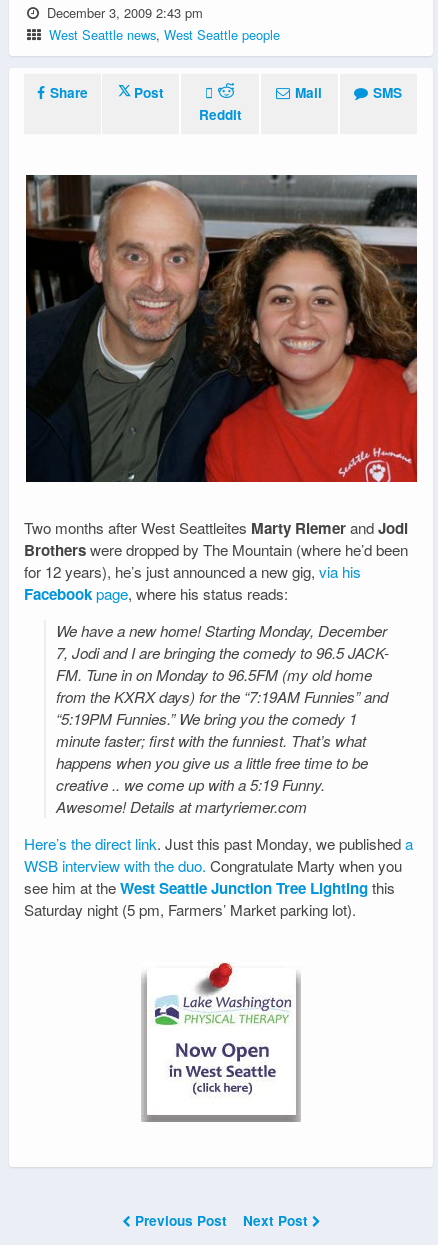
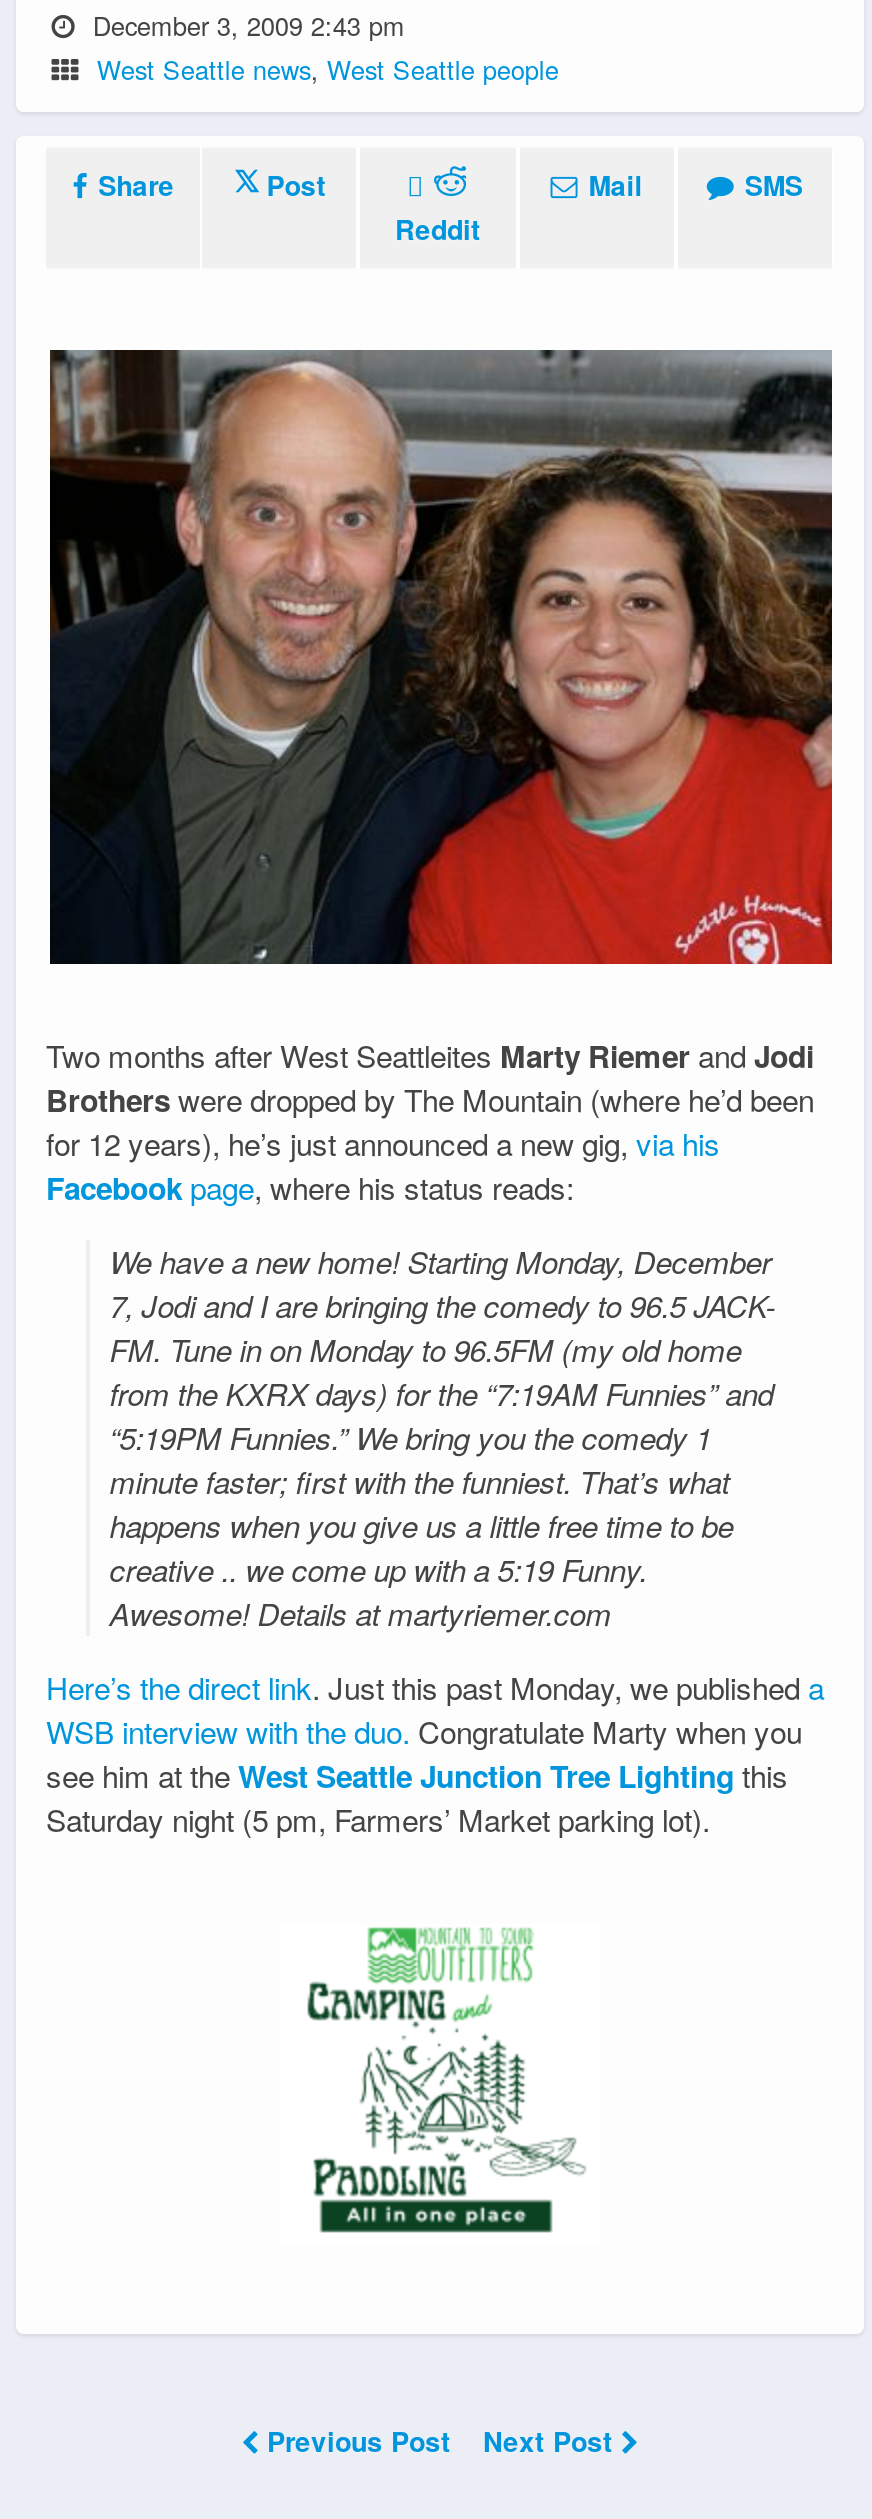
- [image]
+ [image]
